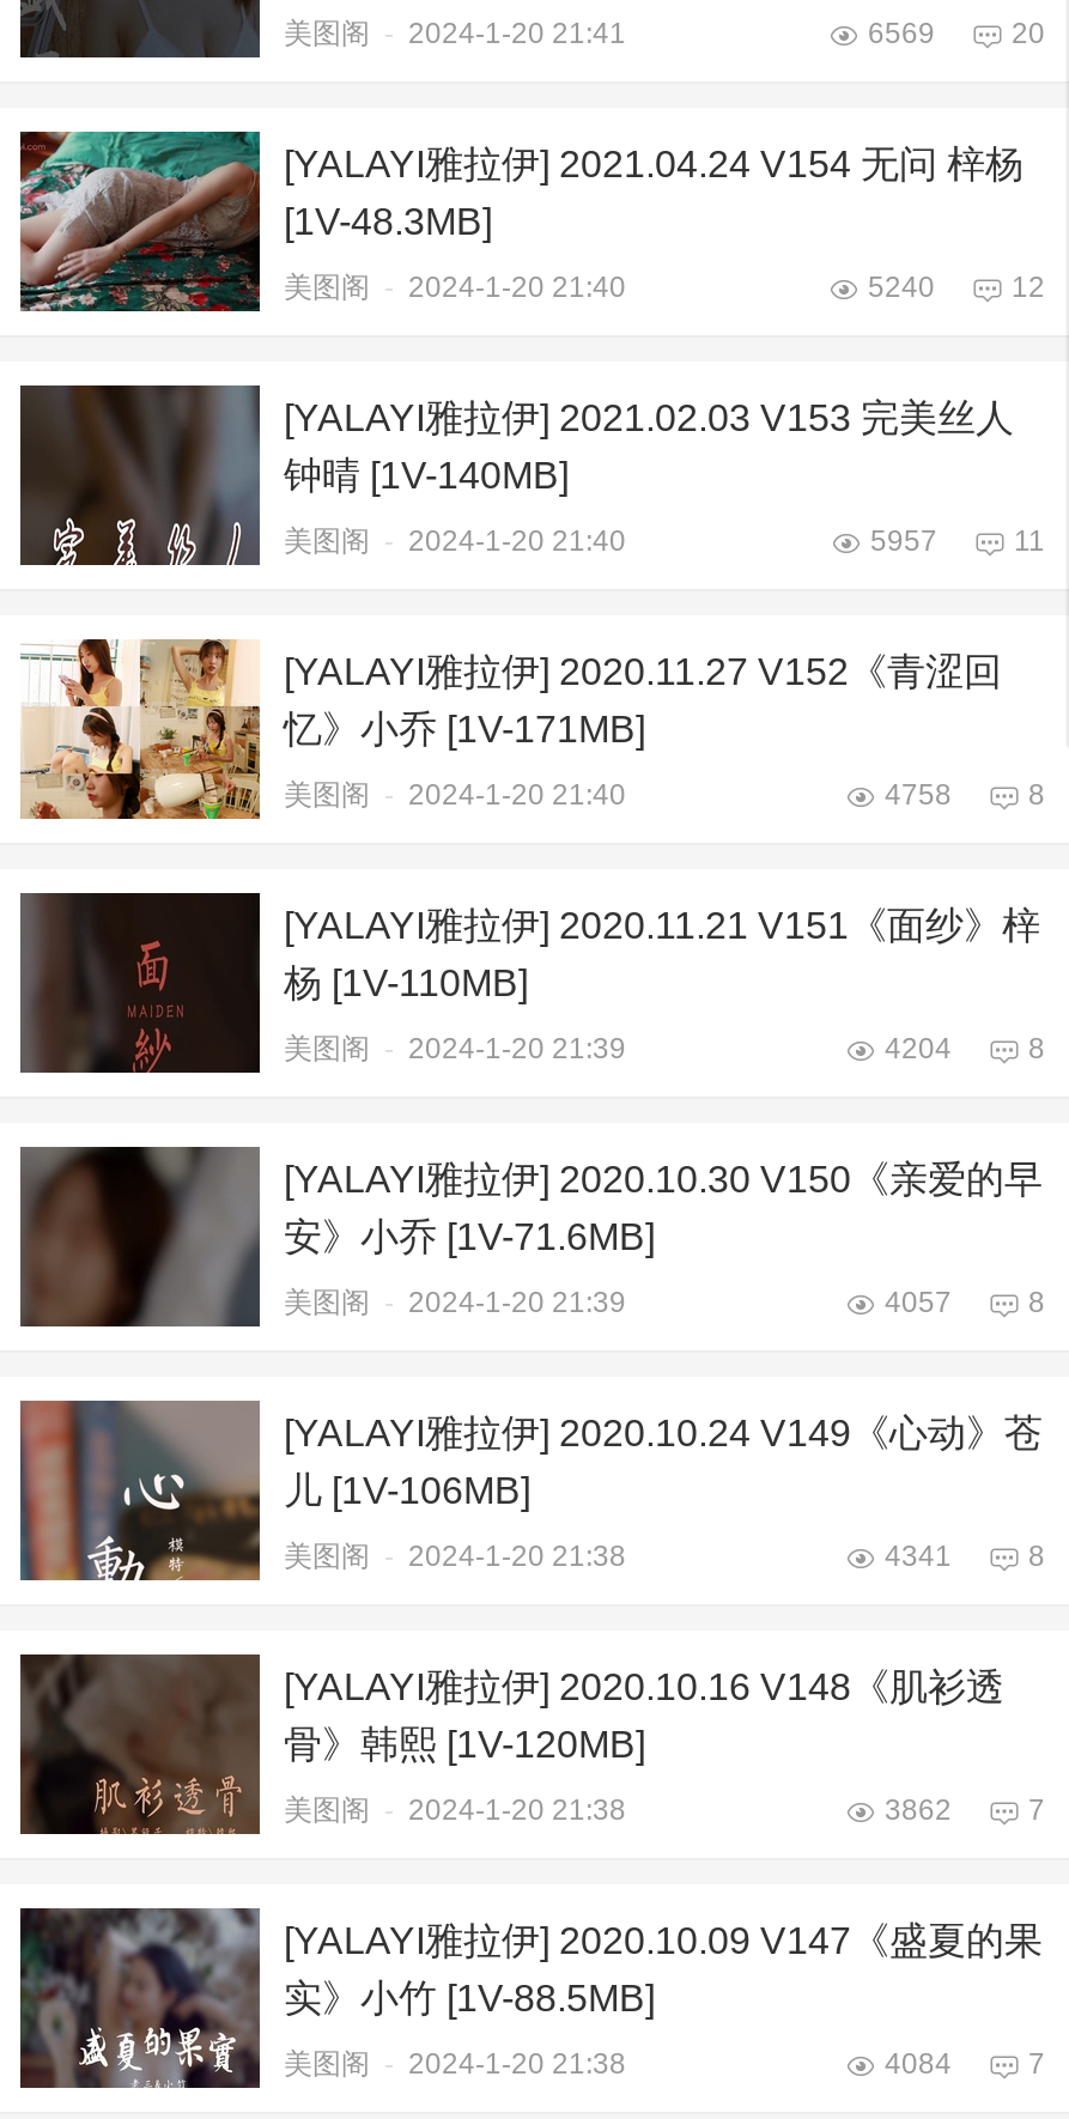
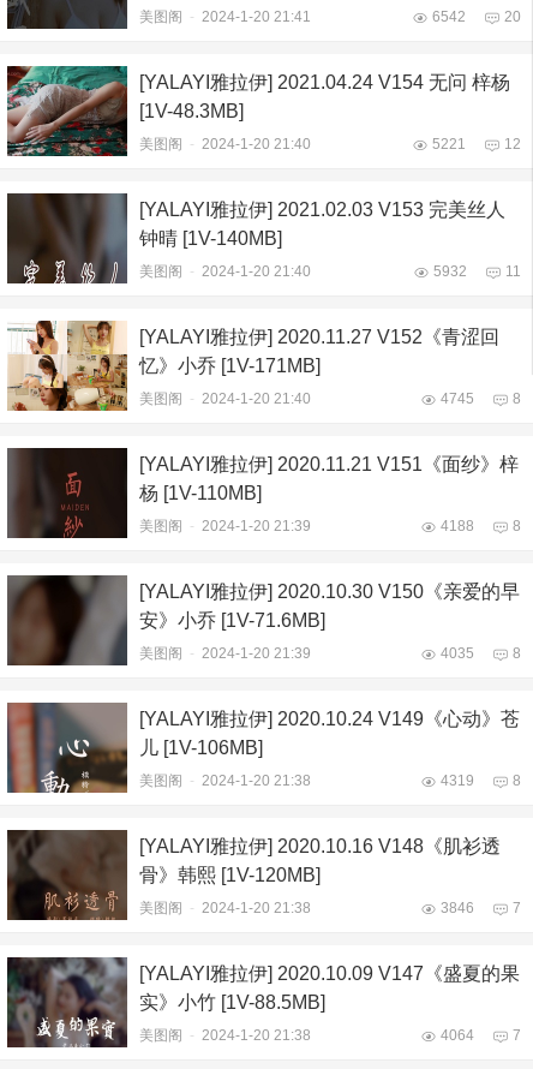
- 6569
+ 6542

- 5240
+ 5221

- 5957
+ 5932

- 4758
+ 4745

- 4204
+ 4188

- 4057
+ 4035

- 4341
+ 4319

- 3862
+ 3846

- 4084
+ 4064
